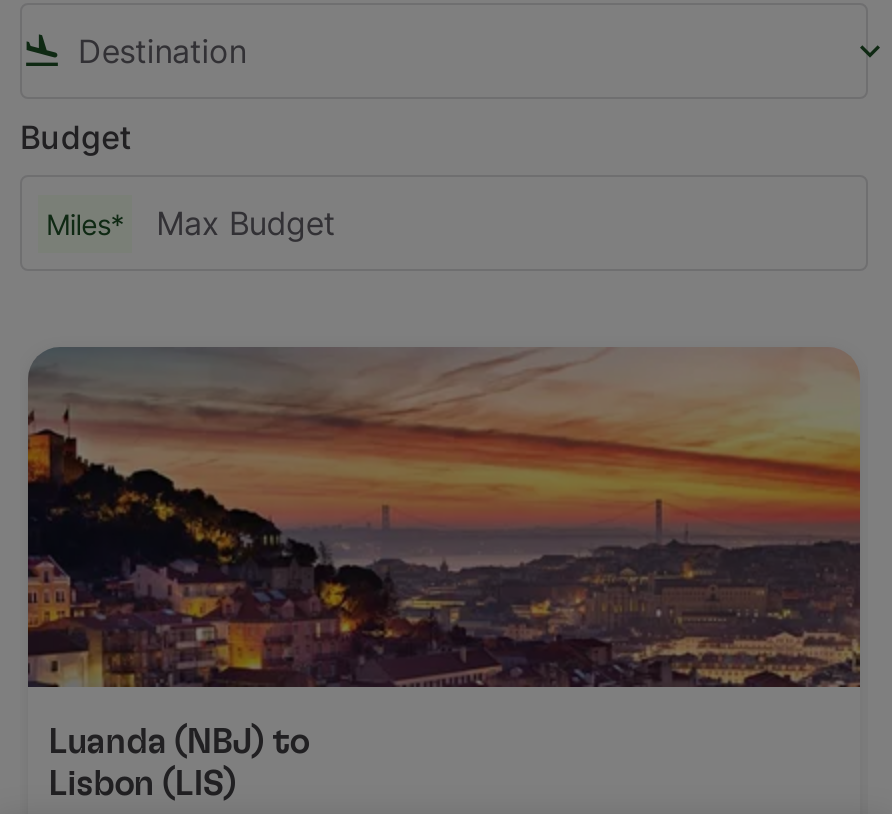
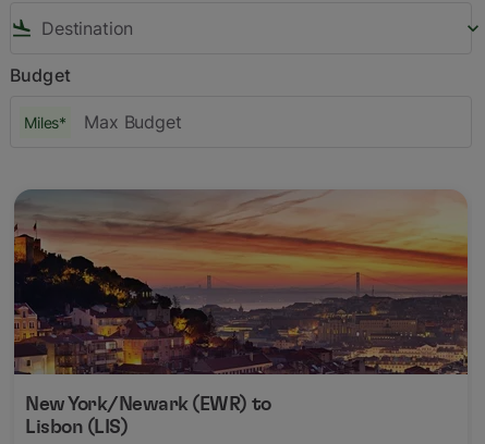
- Luanda (NBJ) to
+ New York/Newark (EWR) to
